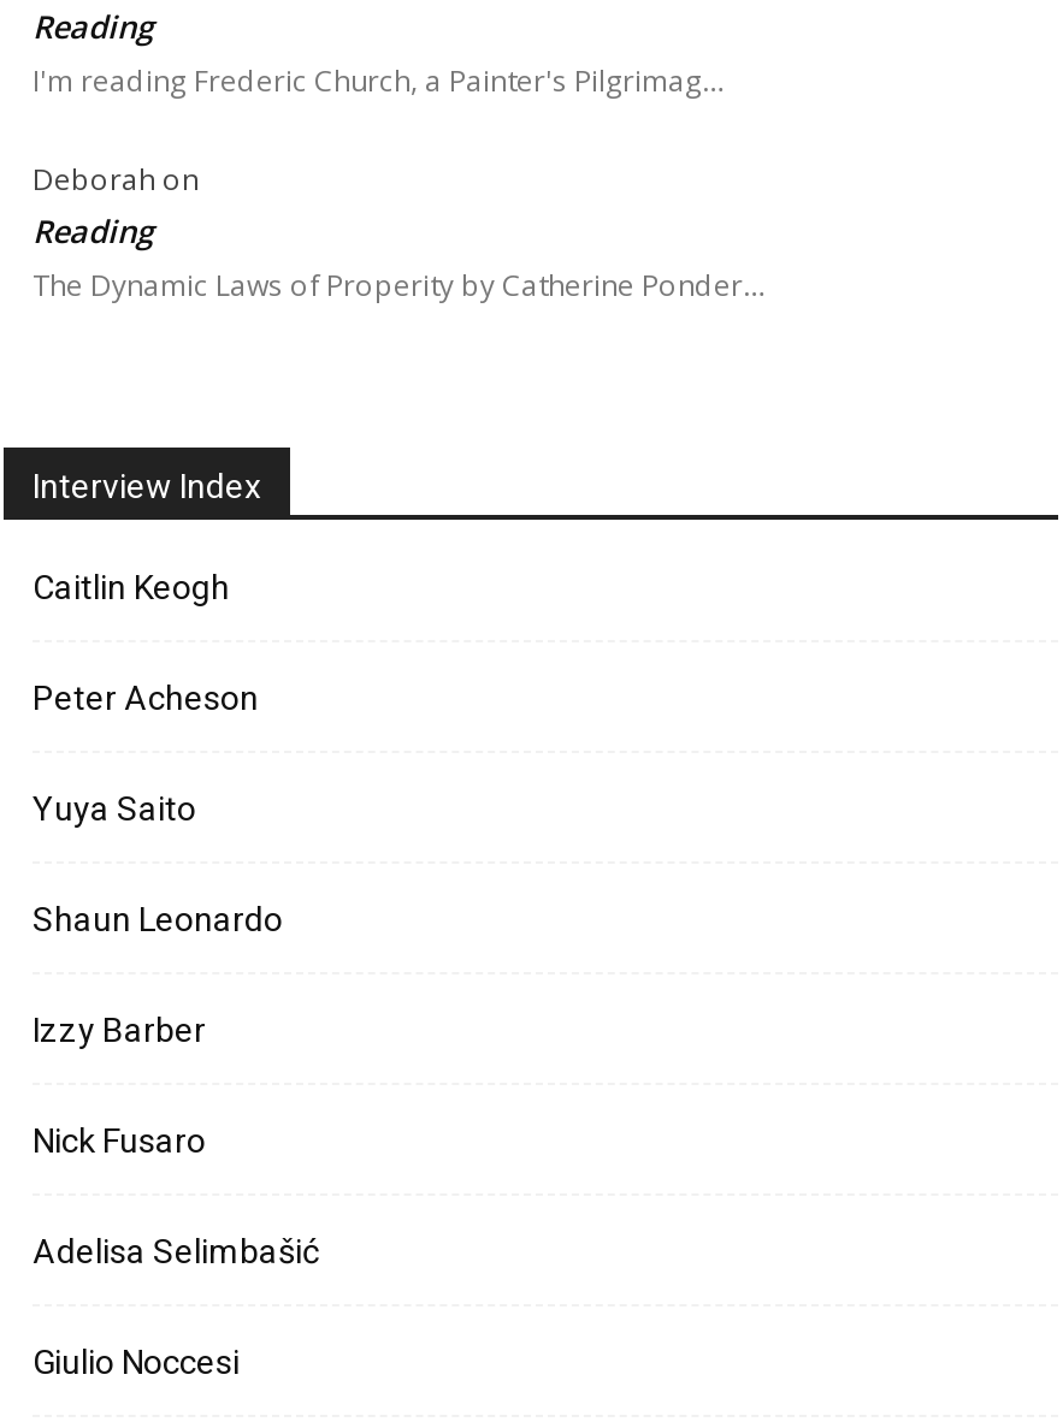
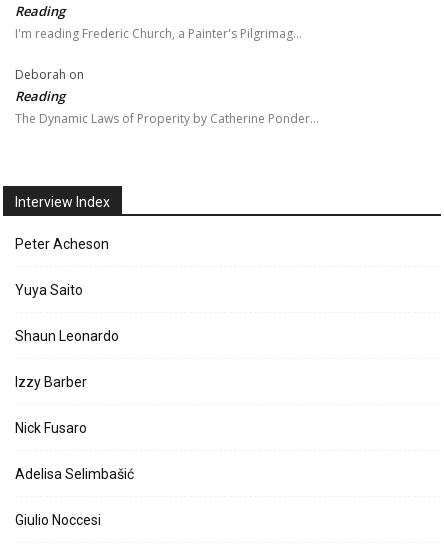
- Caitlin Keogh
